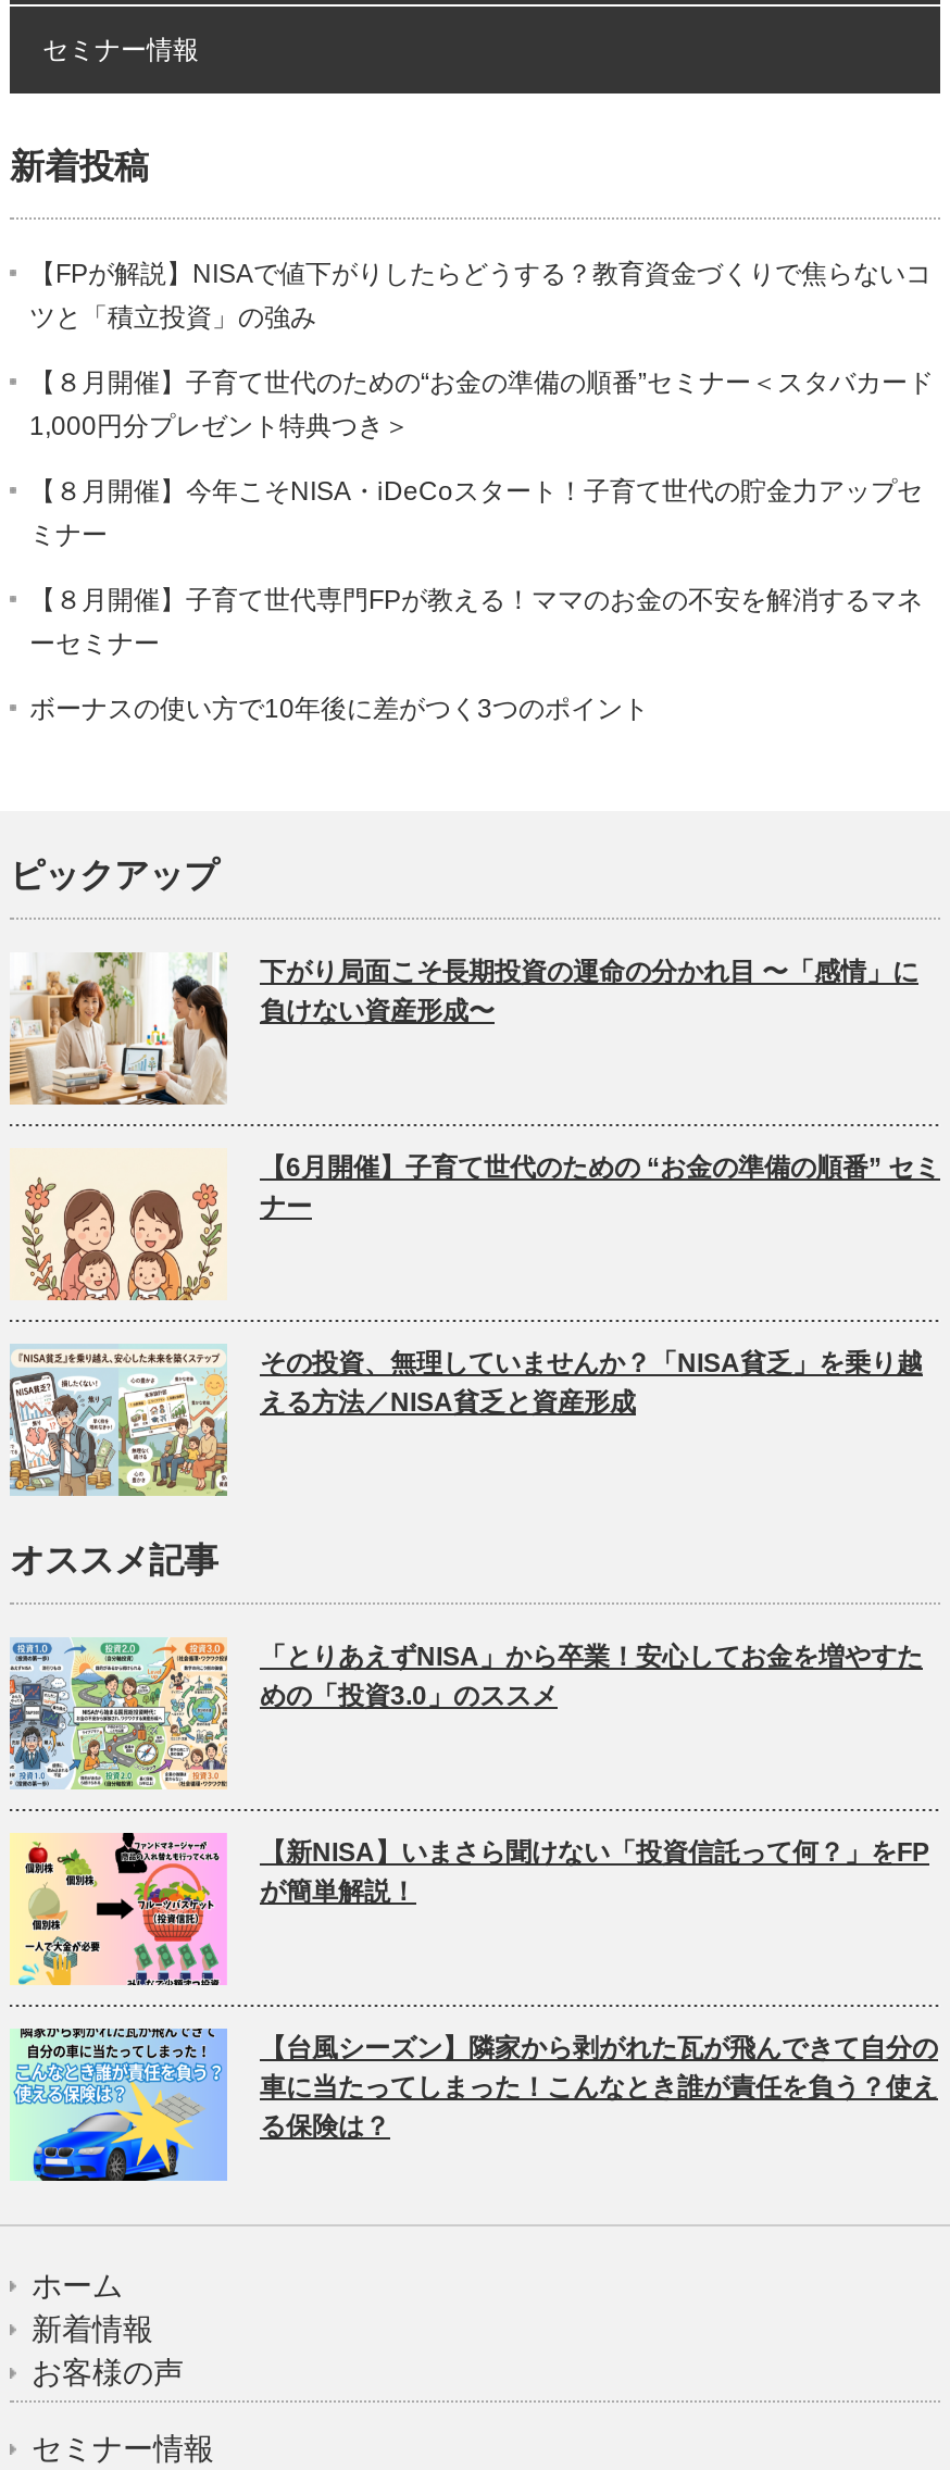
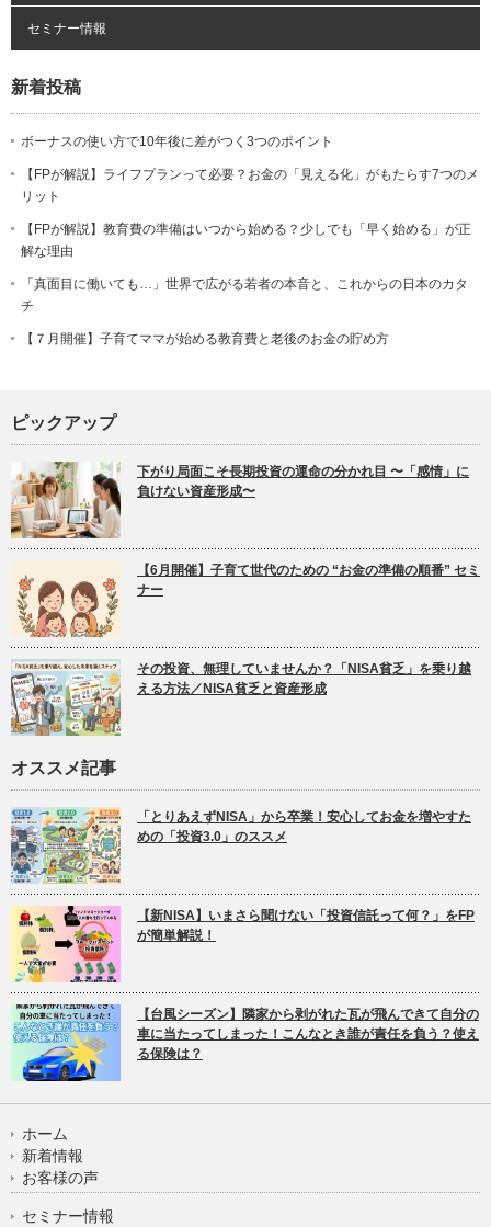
- 【FPが解説】NISAで値下がりしたらどうする？教育資金づくりで焦らないコ
- ツと「積立投資」の強み
- 【８月開催】子育て世代のための“お金の準備の順番”セミナー＜スタバカード
- 1,000円分プレゼント特典つき＞
- 【８月開催】今年こそNISA・iDeCoスタート！子育て世代の貯金力アップセ
- ミナー
- 【８月開催】子育て世代専門FPが教える！ママのお金の不安を解消するマネ
- ーセミナー

moved up: ボーナスの使い方で10年後に差がつく3つのポイント

+ 【FPが解説】ライフプランって必要？お金の「見える化」がもたらす7つのメ
+ リット
+ 【FPが解説】教育費の準備はいつから始める？少しでも「早く始める」が正
+ 解な理由
+ 「真面目に働いても…」世界で広がる若者の本音と、これからの日本のカタ
+ チ
+ 【７月開催】子育てママが始める教育費と老後のお金の貯め方
